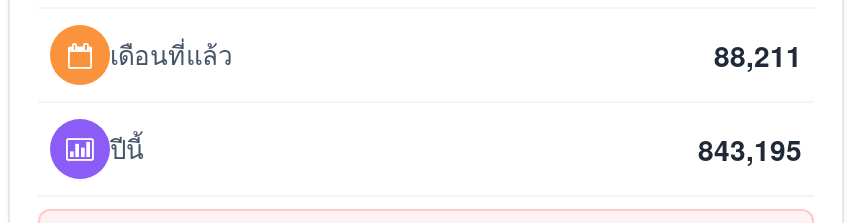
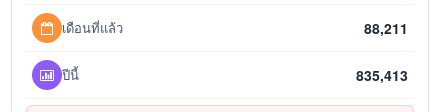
- 843,195
+ 835,413
